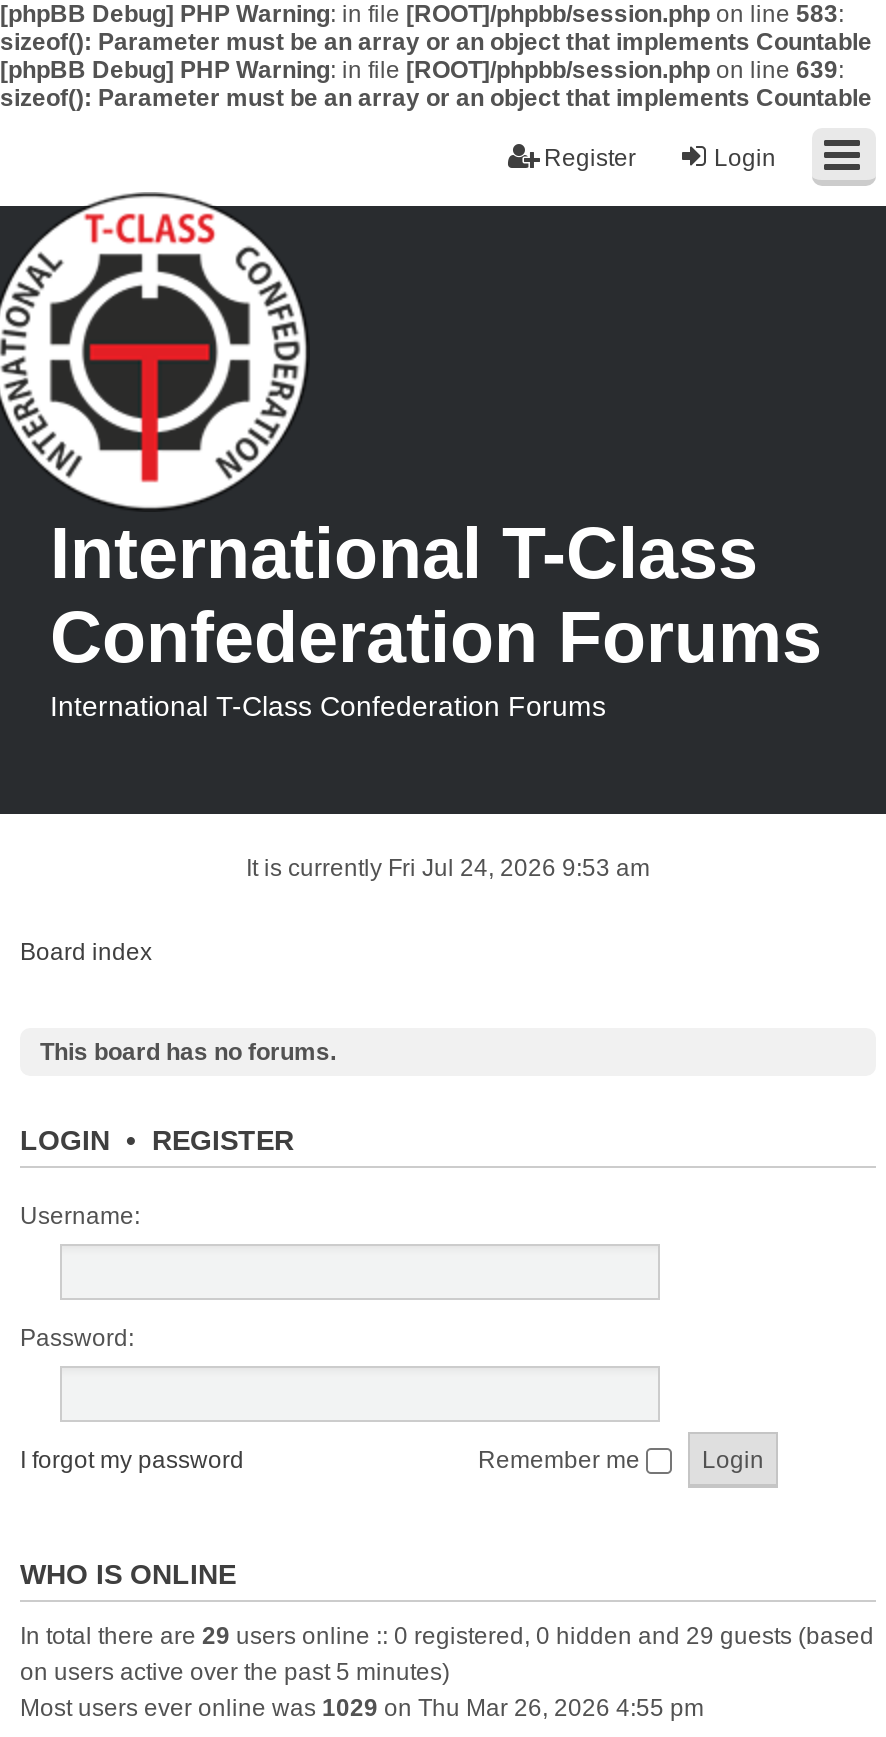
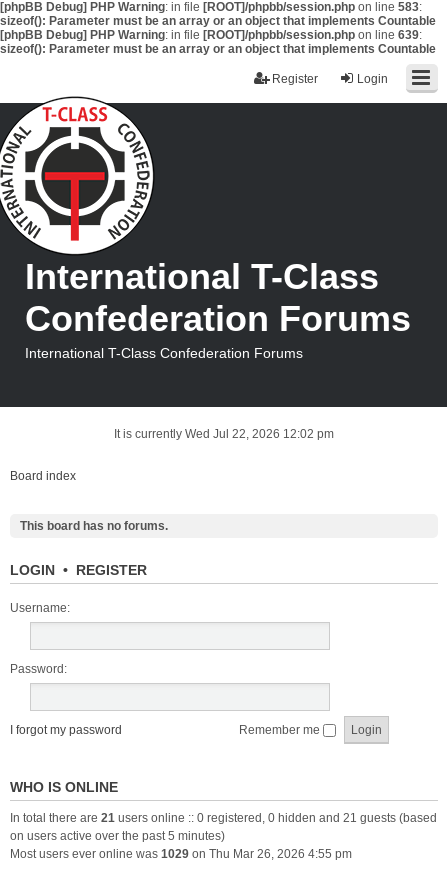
- It is currently Fri Jul 24, 2026 9:53 am
+ It is currently Wed Jul 22, 2026 12:02 pm

- In total there are 29 users online :: 0 registered, 0 hidden and 29 guests (based
+ In total there are 21 users online :: 0 registered, 0 hidden and 21 guests (based
